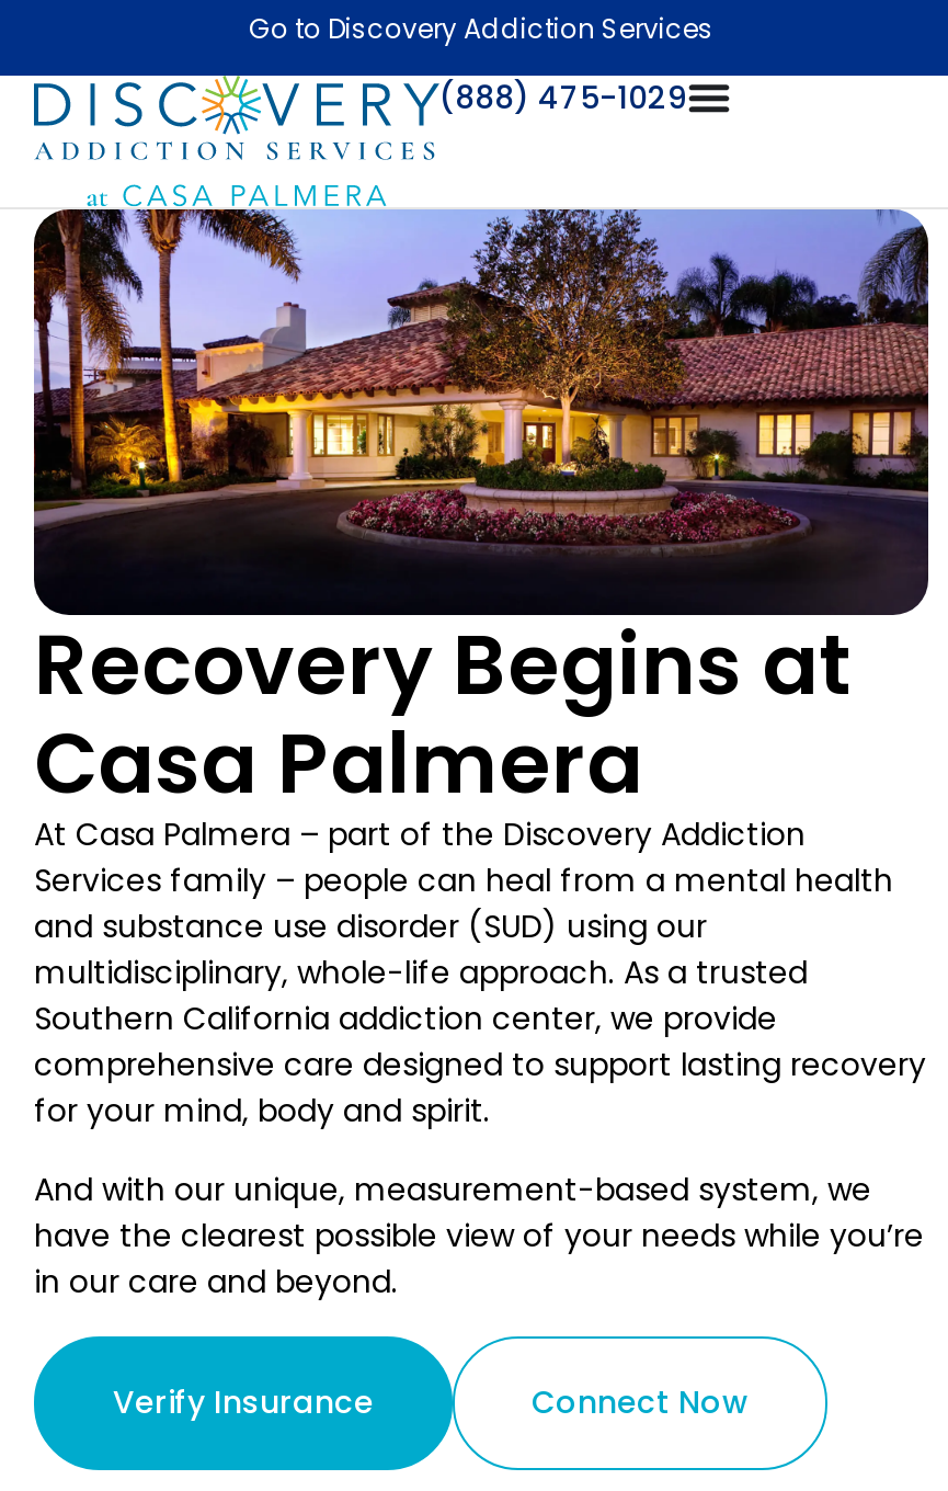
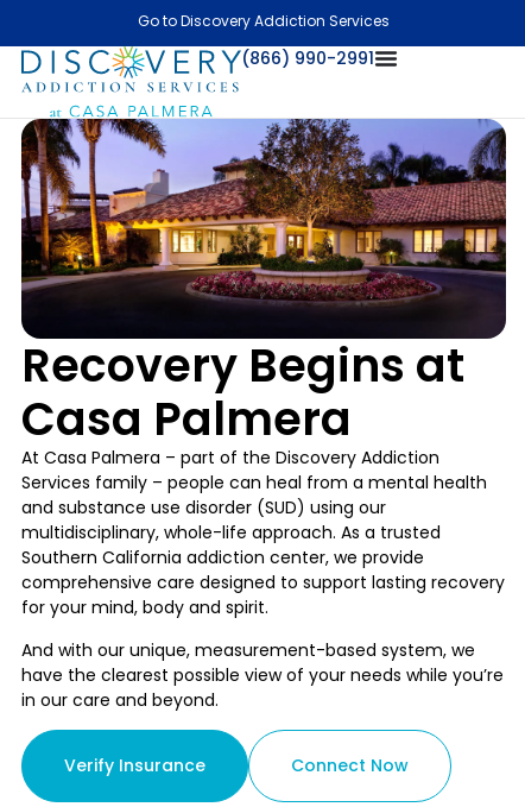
- (888) 475-1029
+ (866) 990-2991
